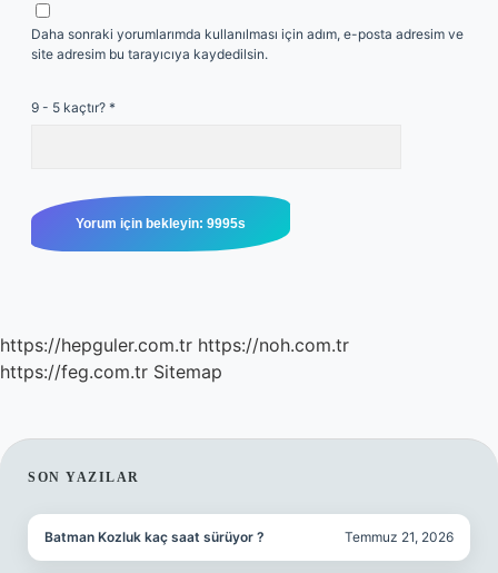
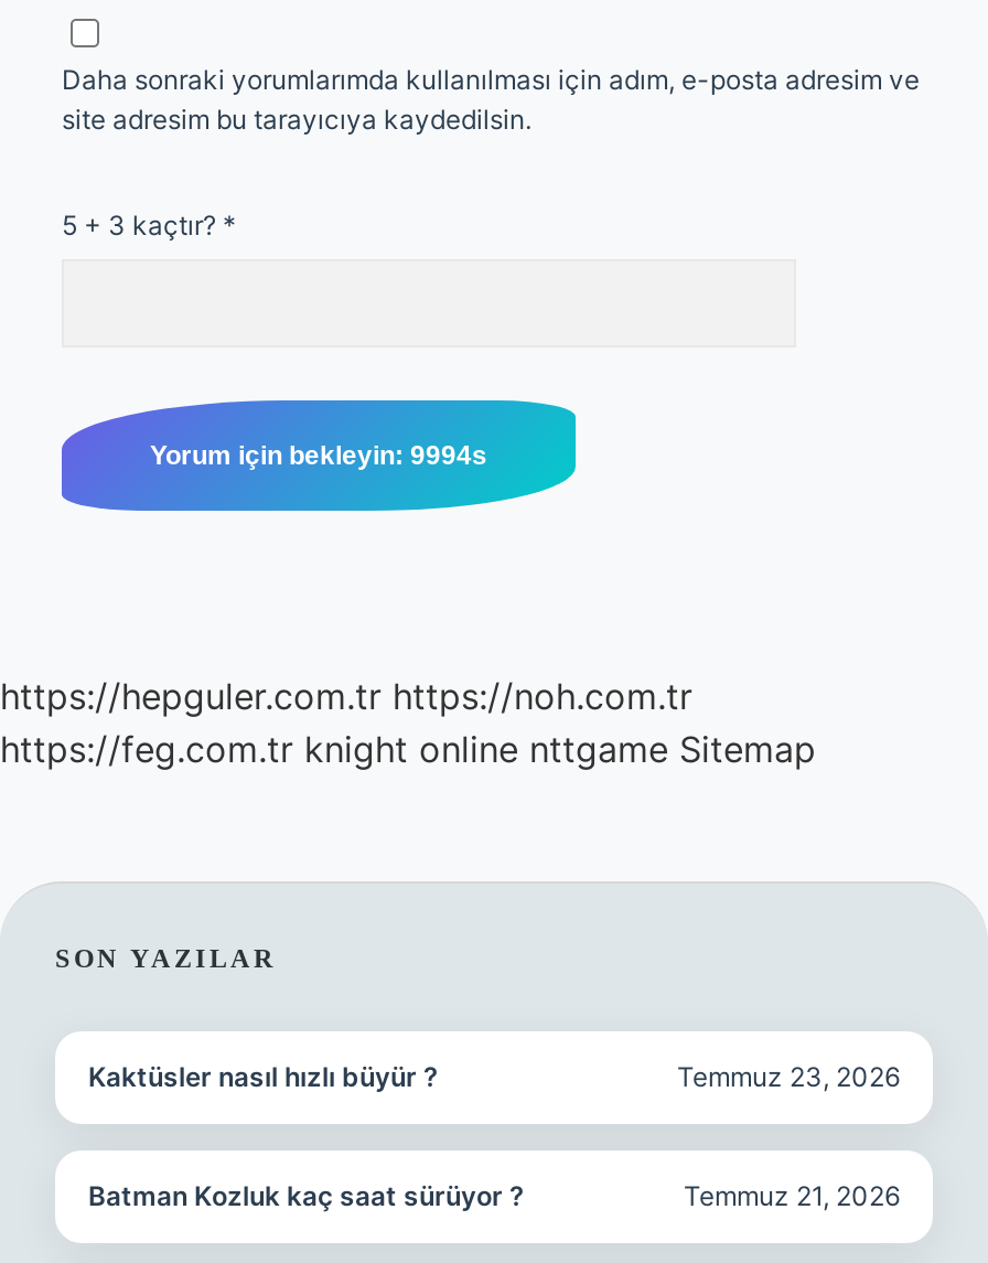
- 9 - 5 kaçtır? *
+ 5 + 3 kaçtır? *

- https://feg.com.tr Sitemap
+ https://feg.com.tr knight online nttgame Sitemap

+ Kaktüsler nasıl hızlı büyür ?
+ Temmuz 23, 2026
